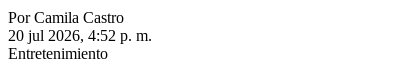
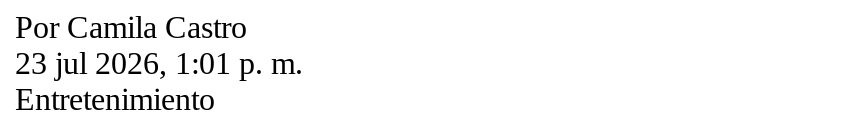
- 20 jul 2026, 4:52 p. m.
+ 23 jul 2026, 1:01 p. m.
